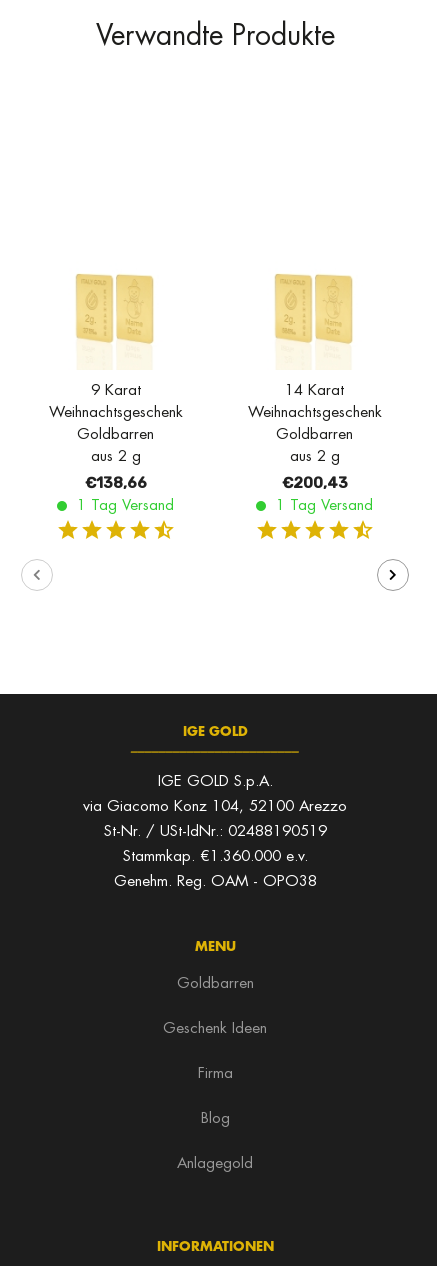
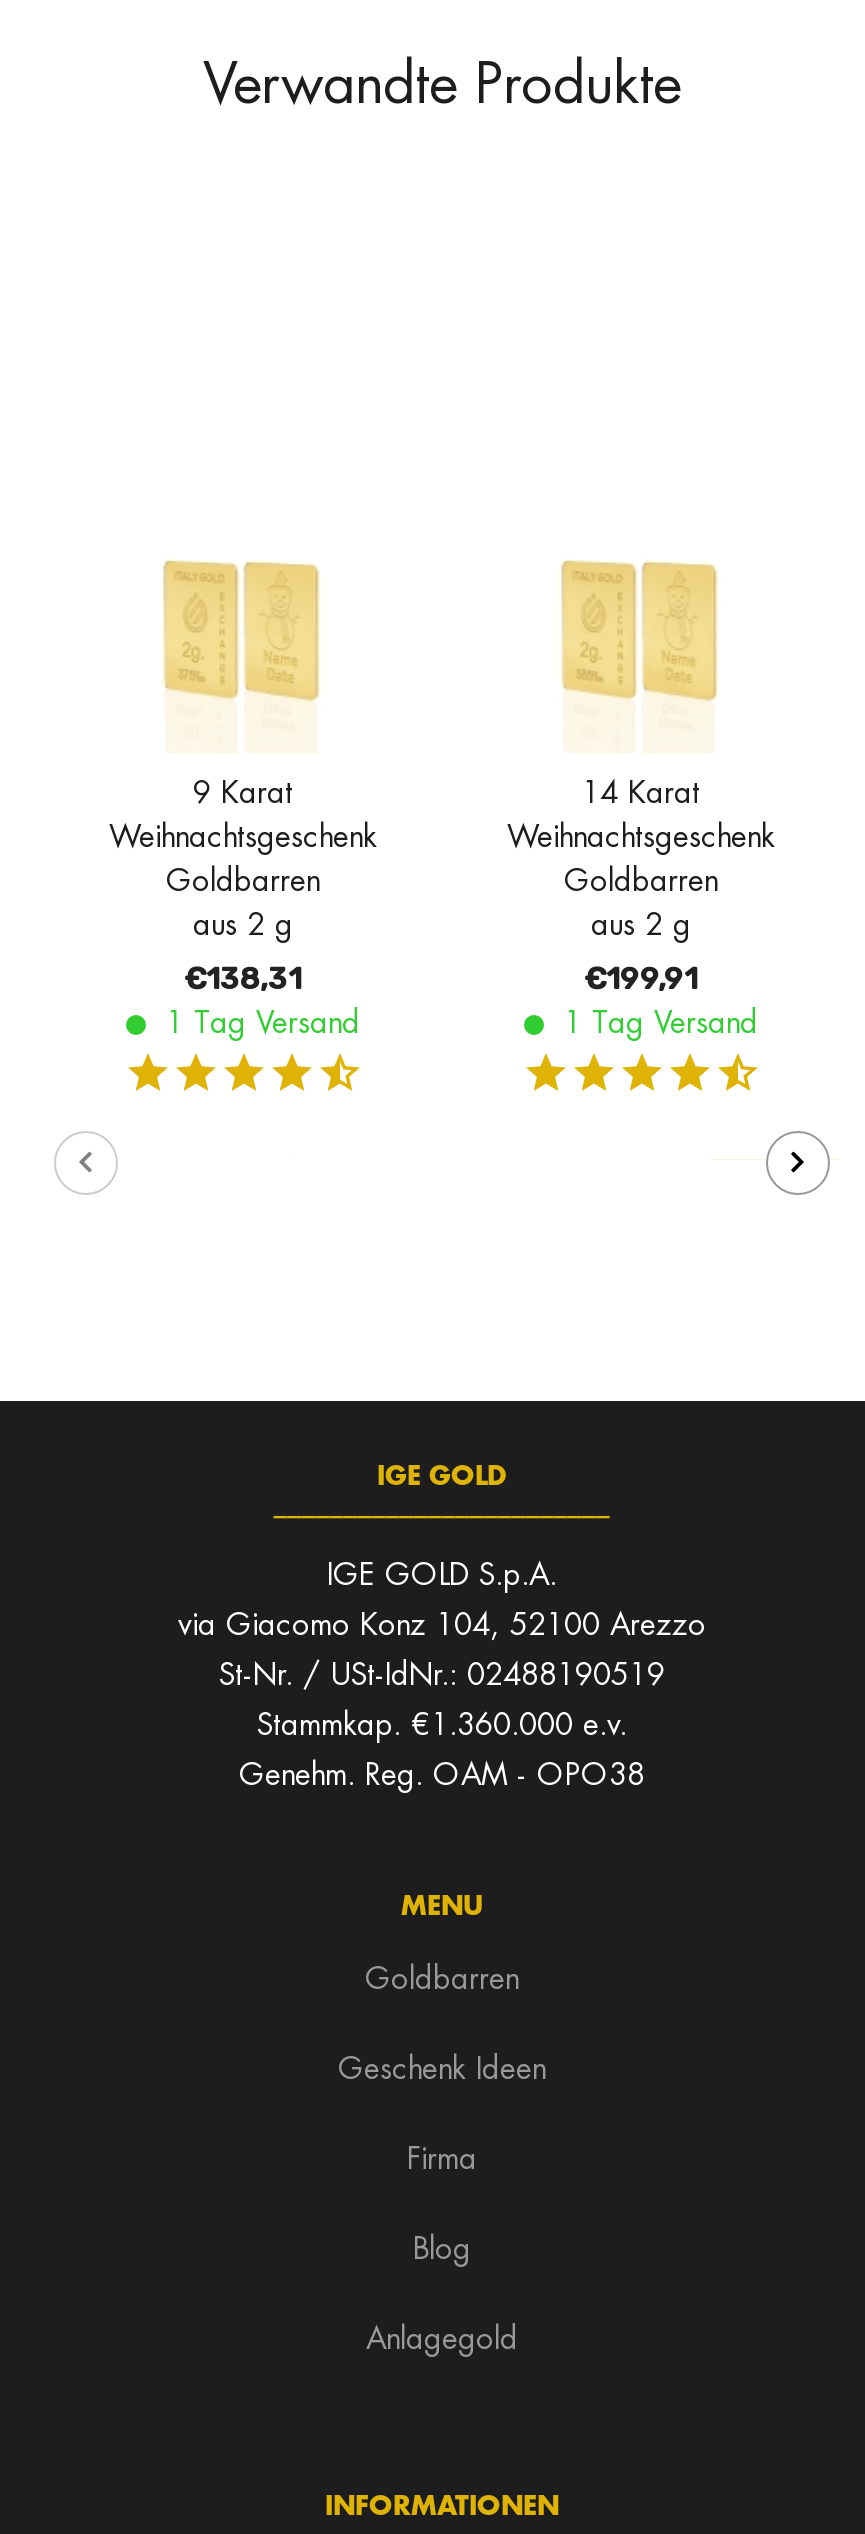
- €138,66
+ €138,31

- €200,43
+ €199,91
